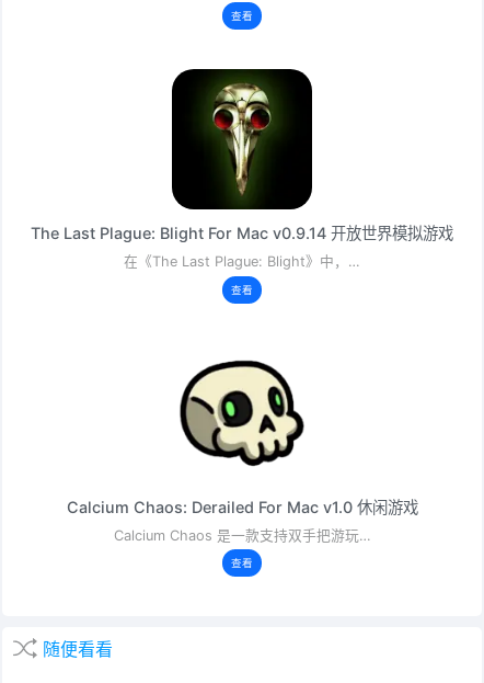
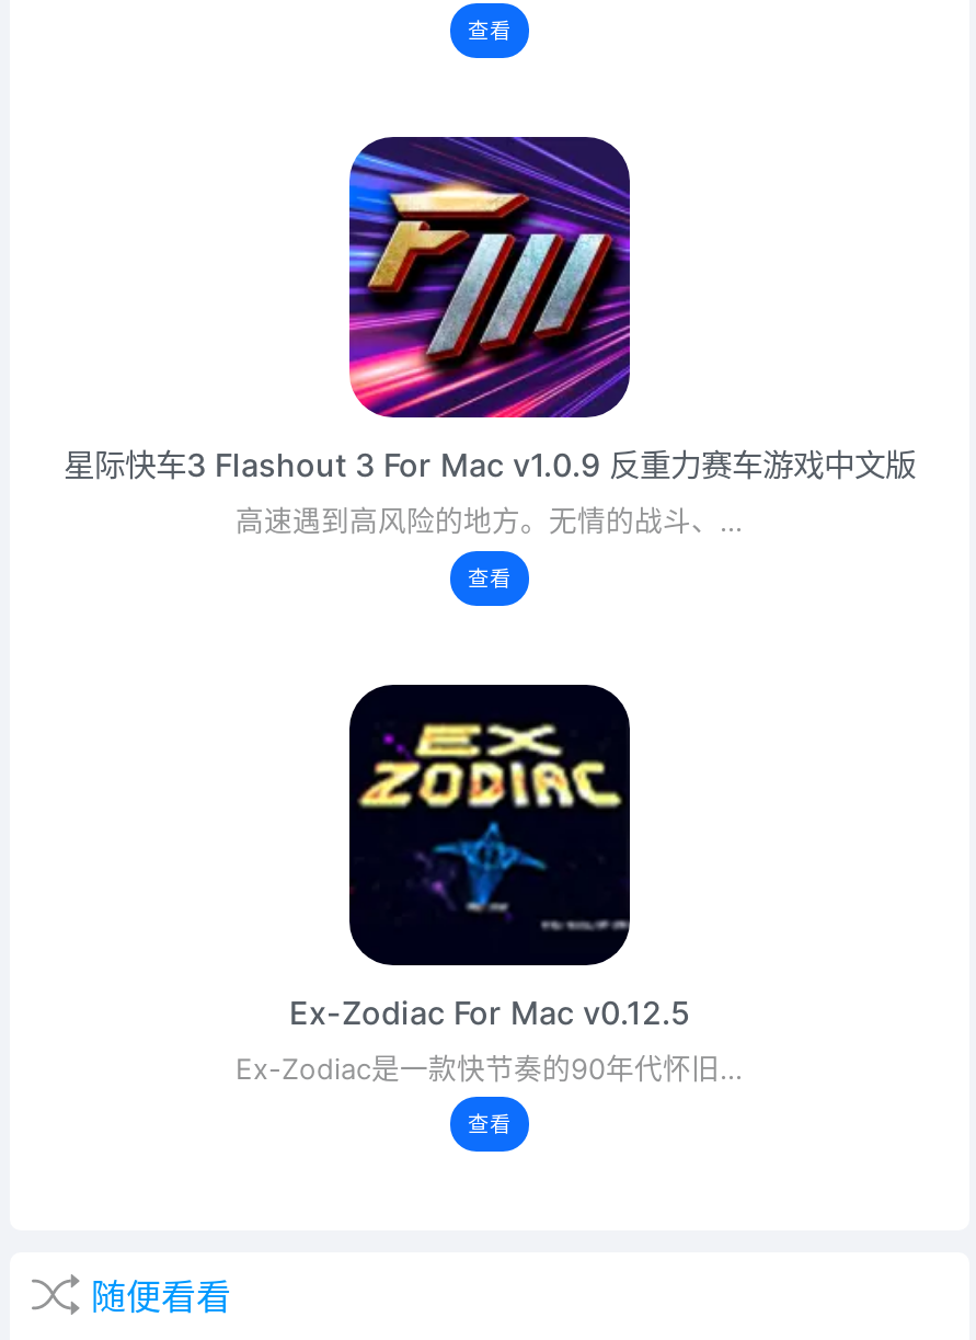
- [image]
- The Last Plague: Blight For Mac v0.9.14 开放世界模拟游戏
+ [image]
+ 星际快车3 Flashout 3 For Mac v1.0.9 反重力赛车游戏中文版

- 在《The Last Plague: Blight》中，…
+ 高速遇到高风险的地方。无情的战斗、…

- [image]
- Calcium Chaos: Derailed For Mac v1.0 休闲游戏
+ [image]
+ Ex-Zodiac For Mac v0.12.5

- Calcium Chaos 是一款支持双手把游玩…
+ Ex-Zodiac是一款快节奏的90年代怀旧…
